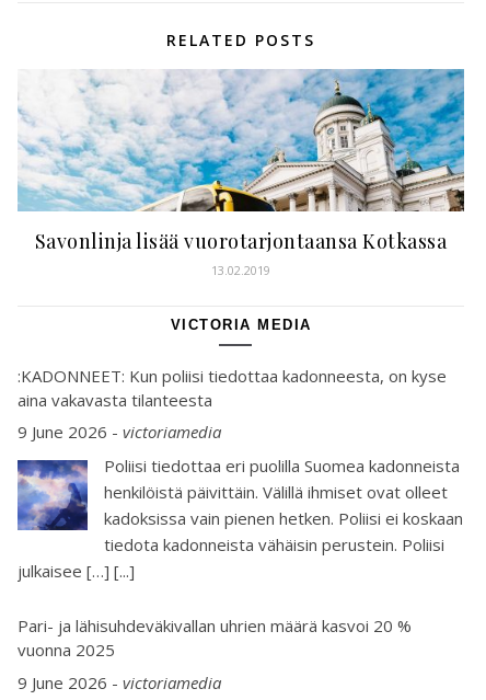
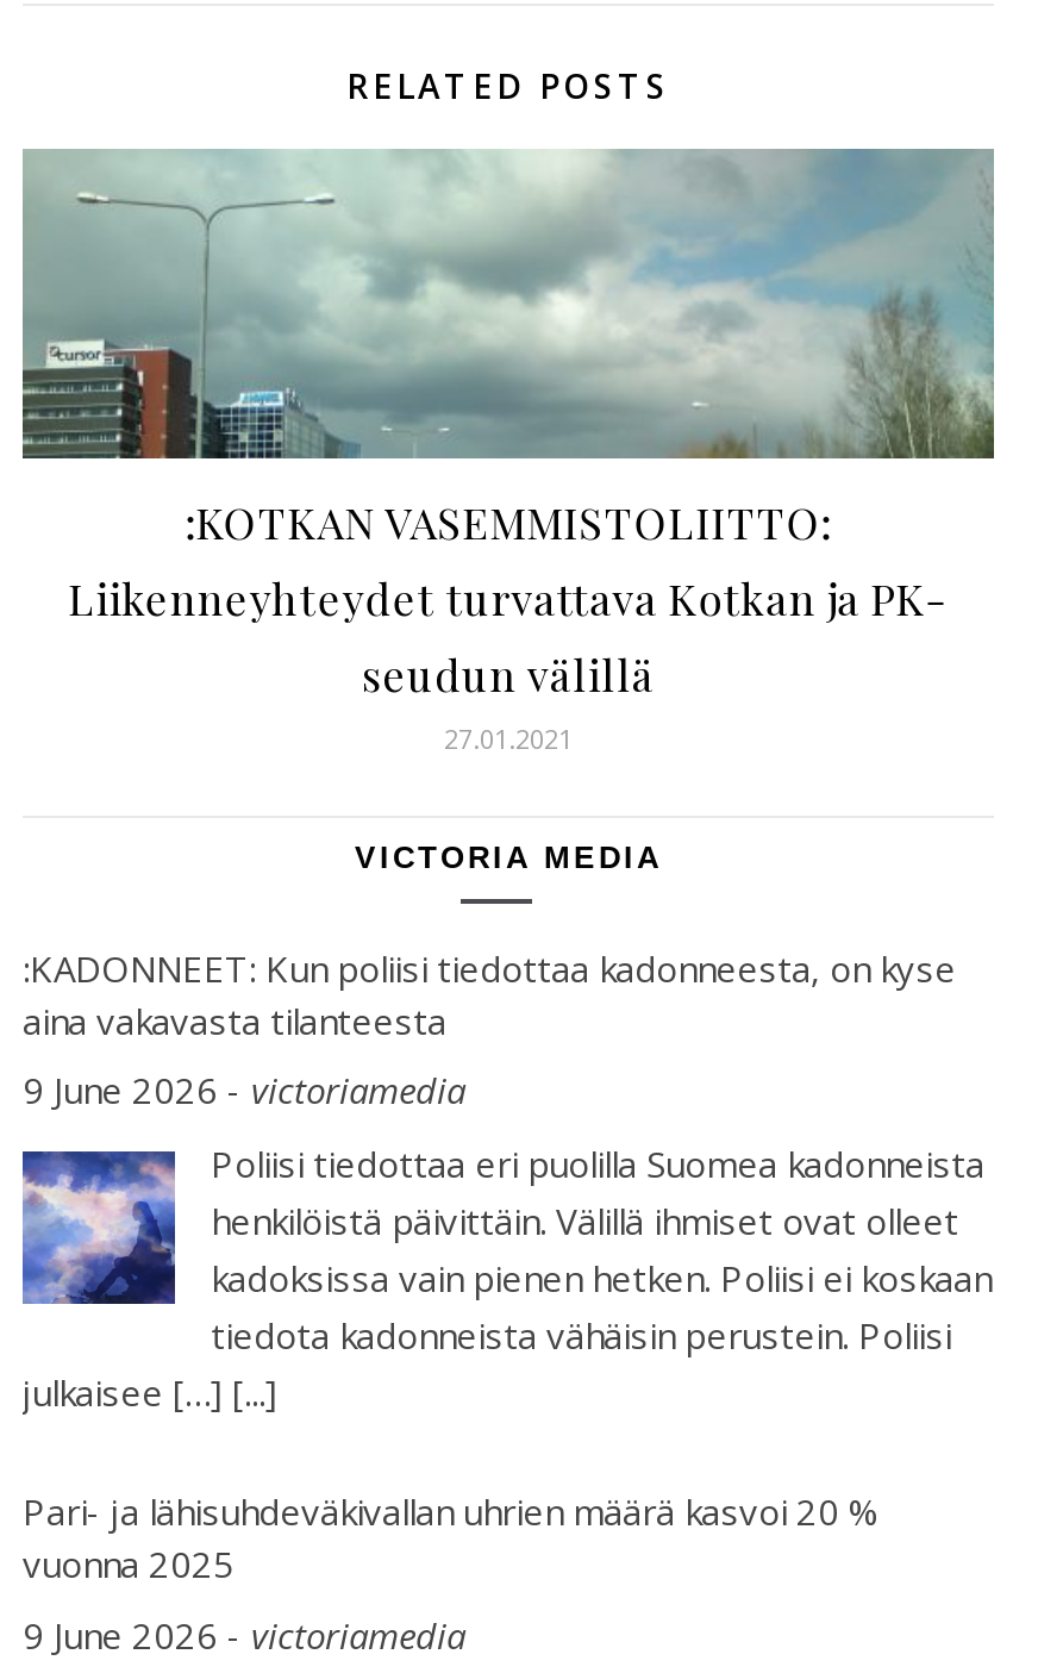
- [image]
- Savonlinja lisää vuorotarjontaansa Kotkassa
- 13.02.2019
+ [image]
+ :KOTKAN VASEMMISTOLIITTO:
+ Liikenneyhteydet turvattava Kotkan ja PK-
+ seudun välillä
+ 27.01.2021
